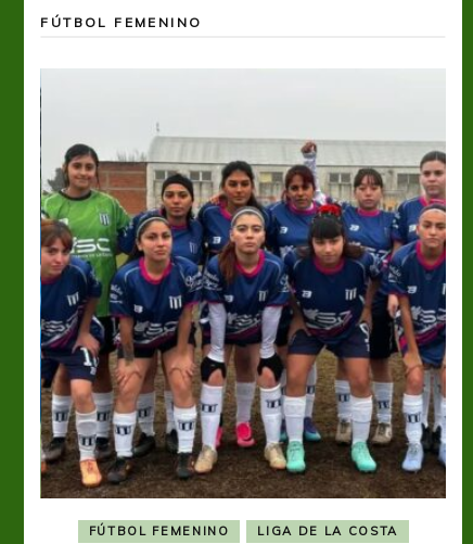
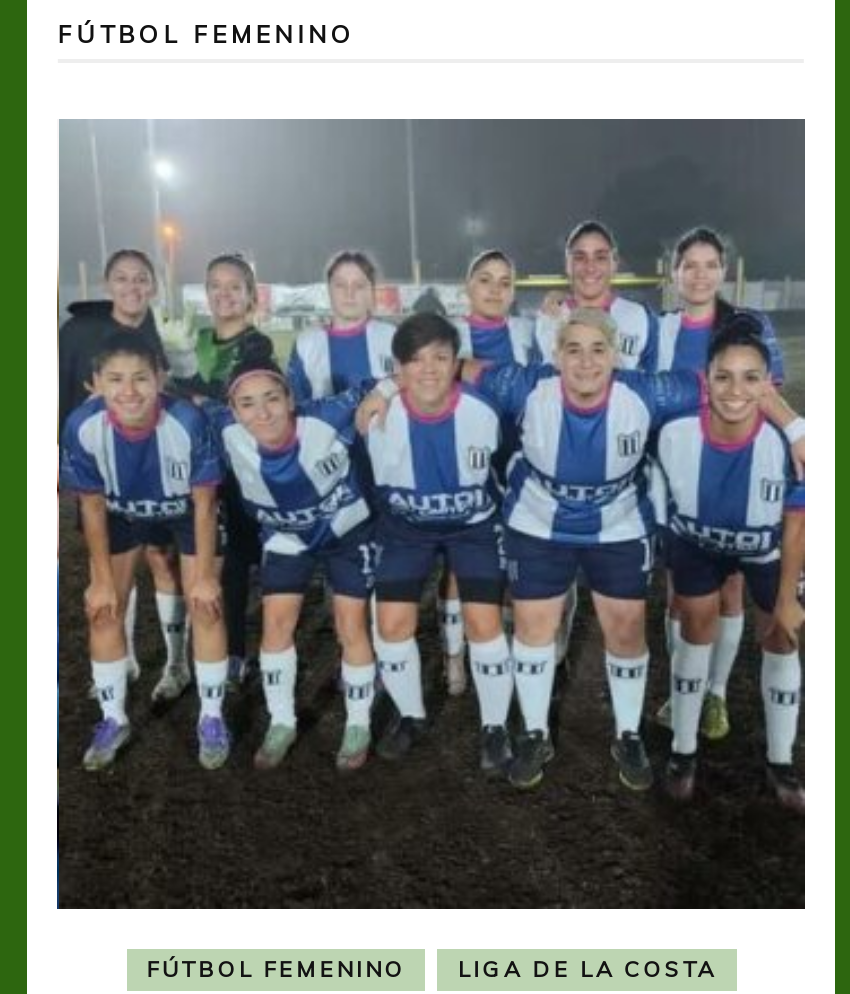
- [image]
+ [image]
